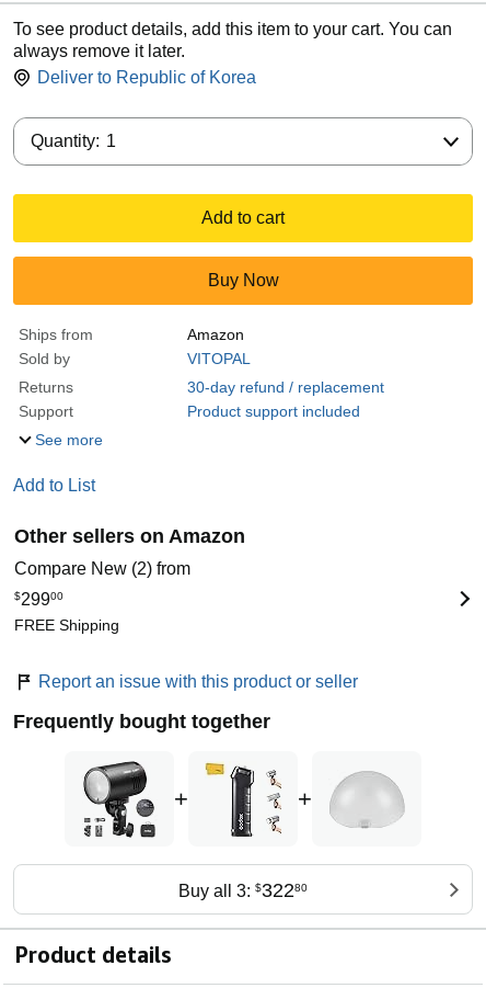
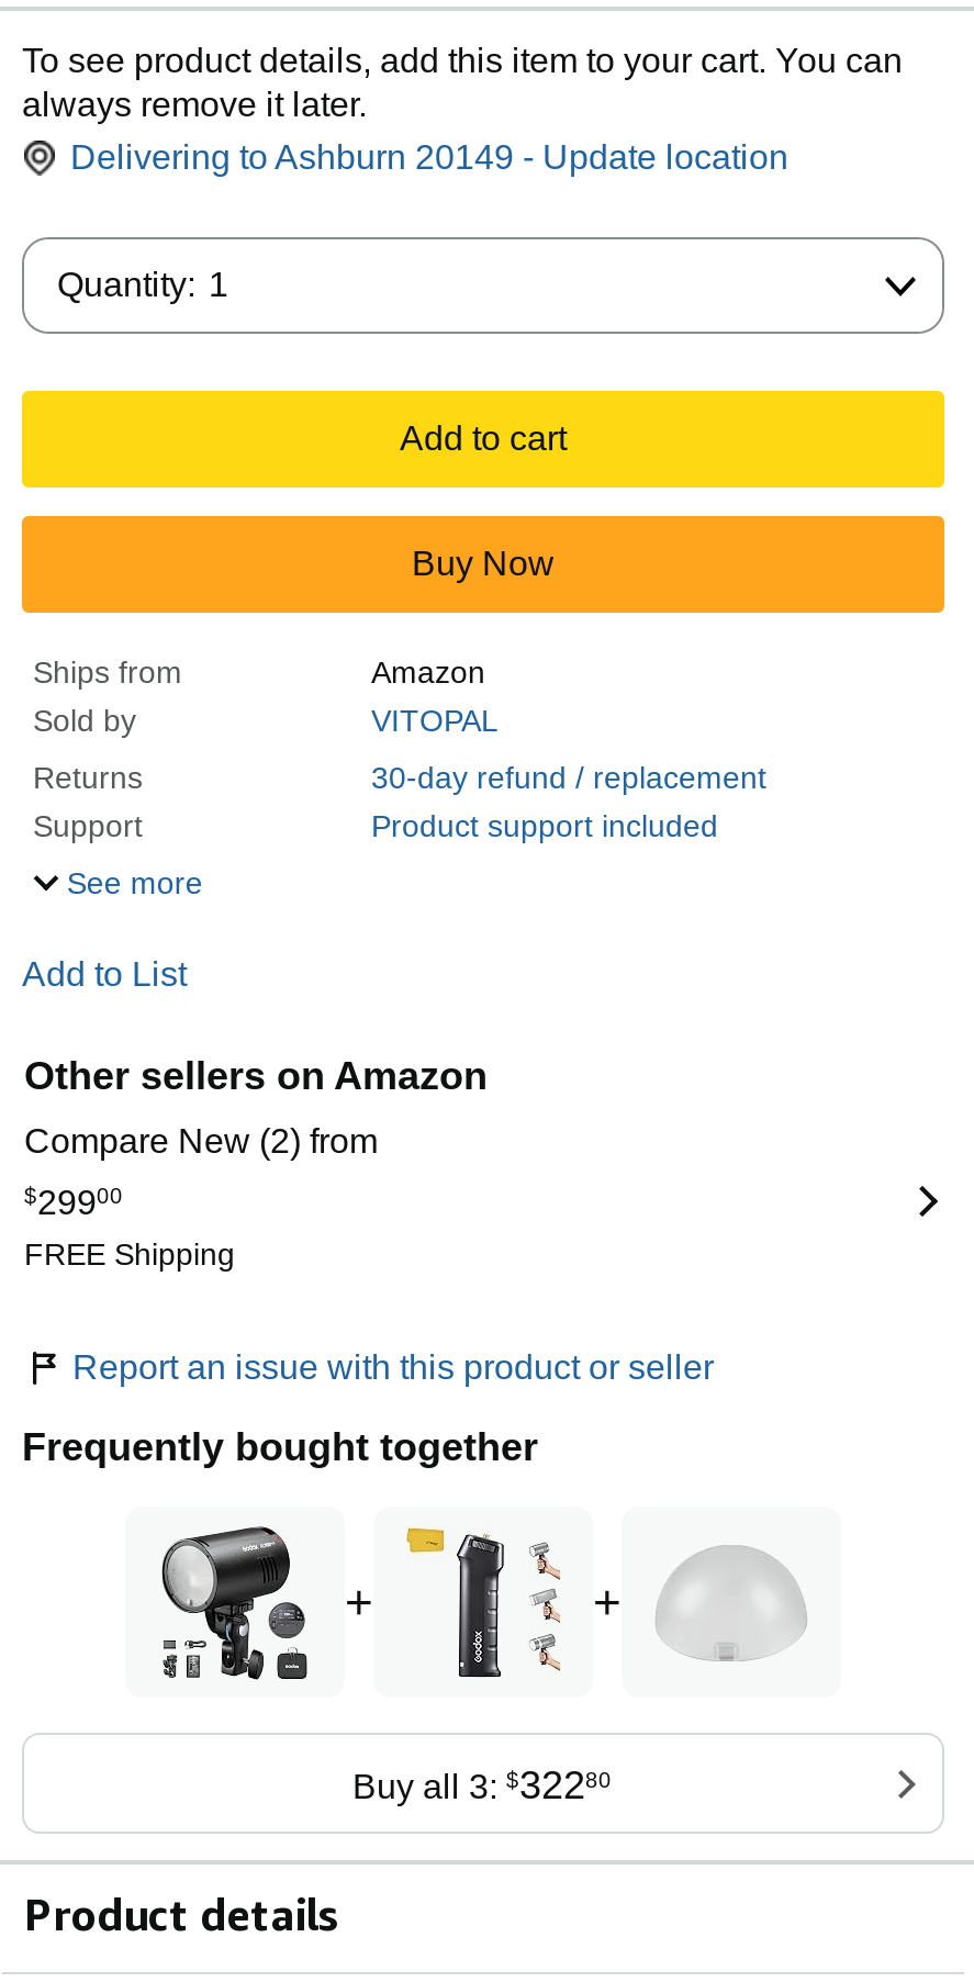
- Deliver to Republic of Korea
+ Delivering to Ashburn 20149 - Update location
